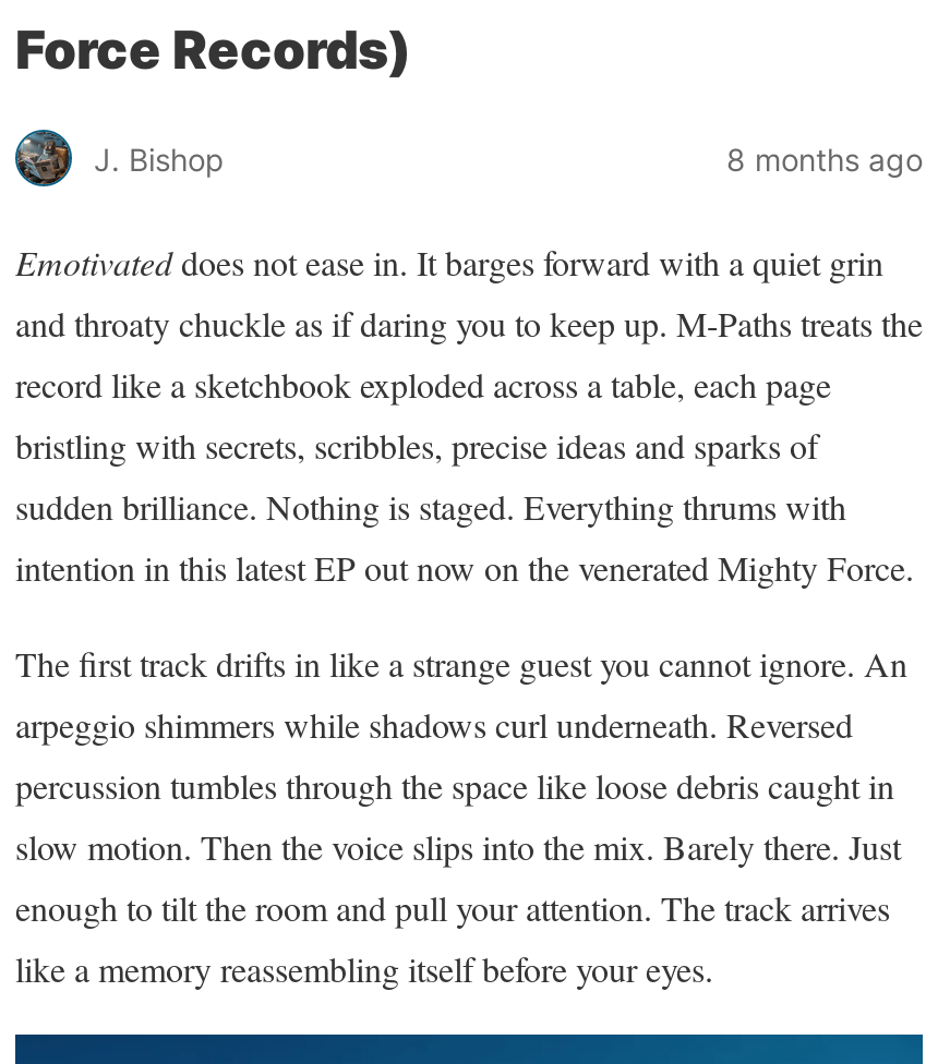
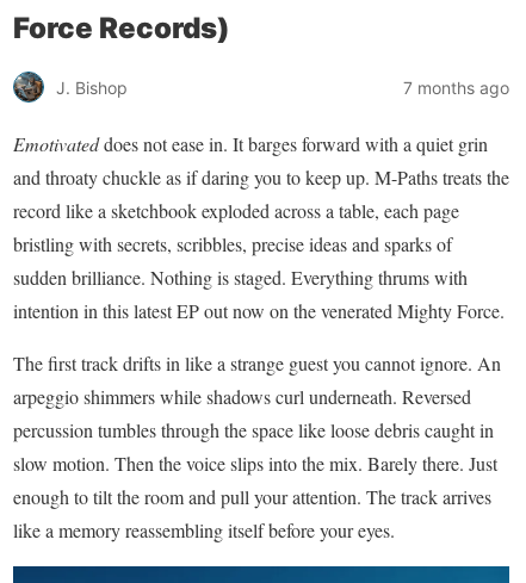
- 8 months ago
+ 7 months ago
